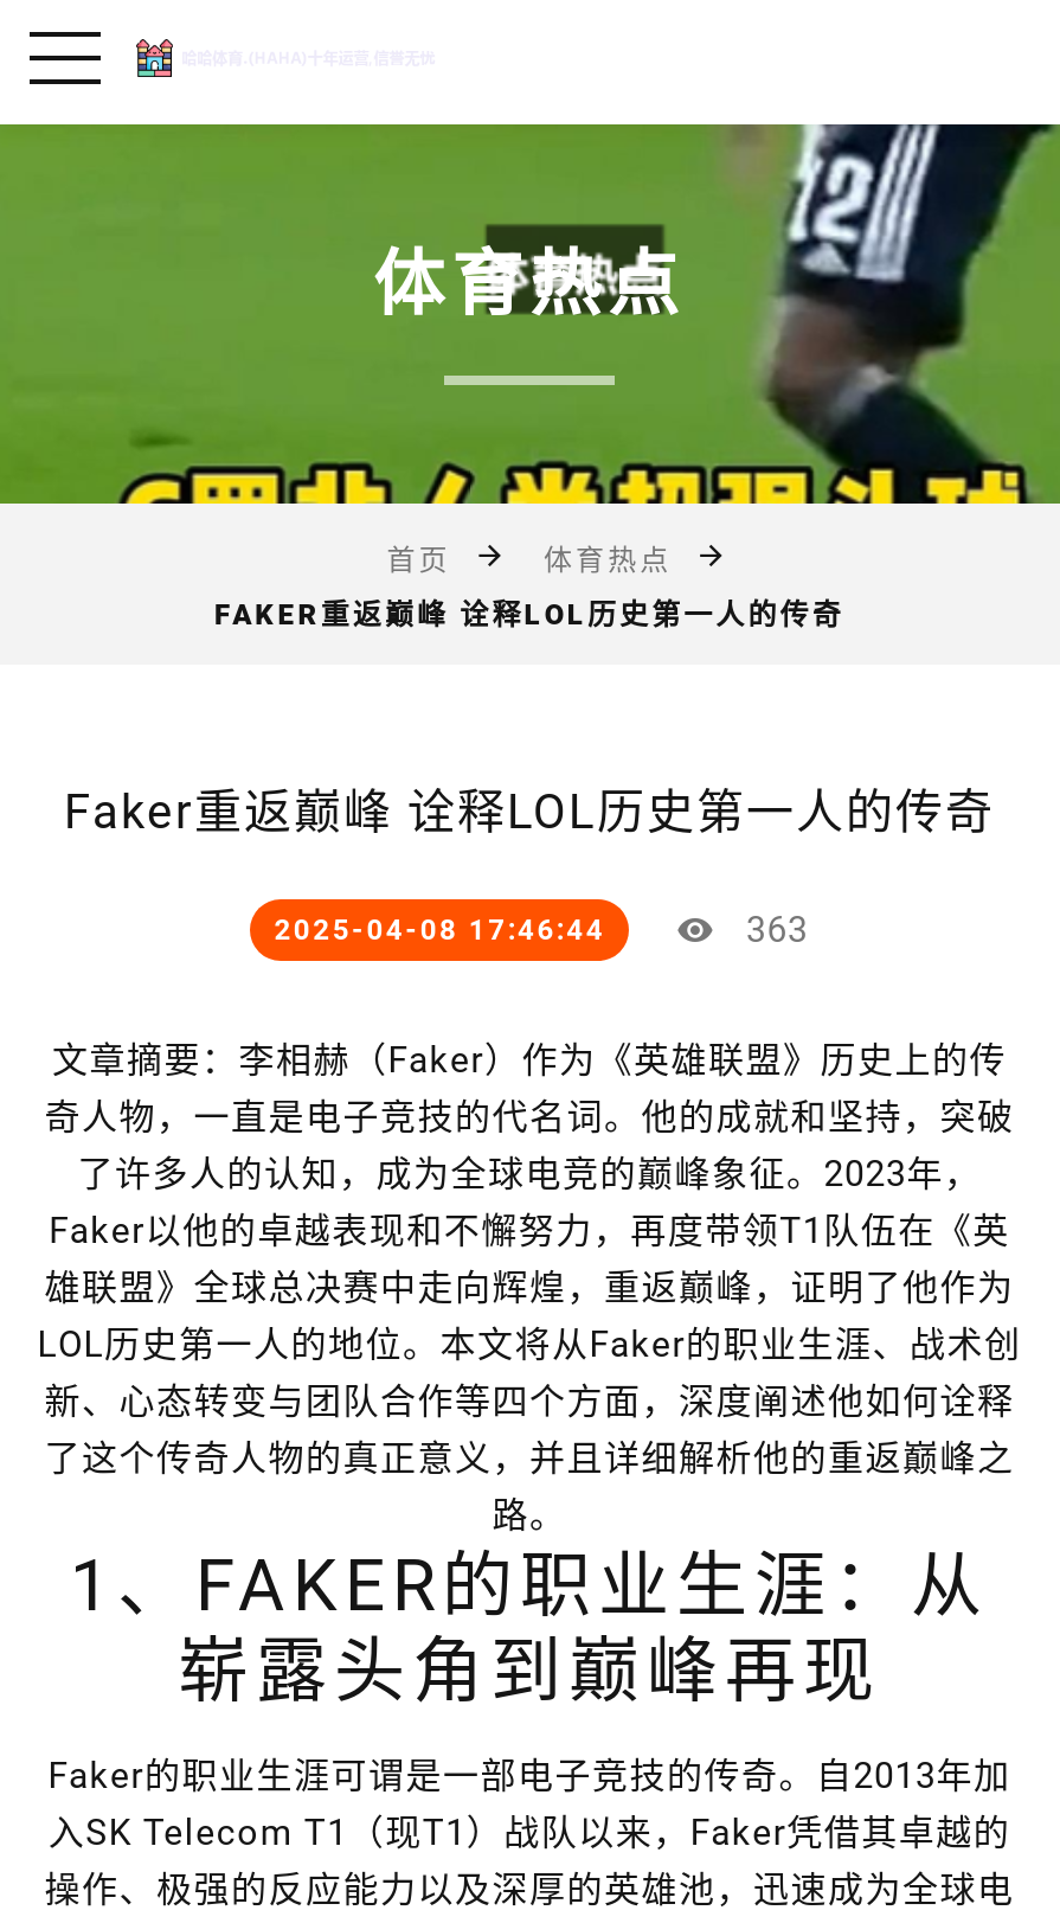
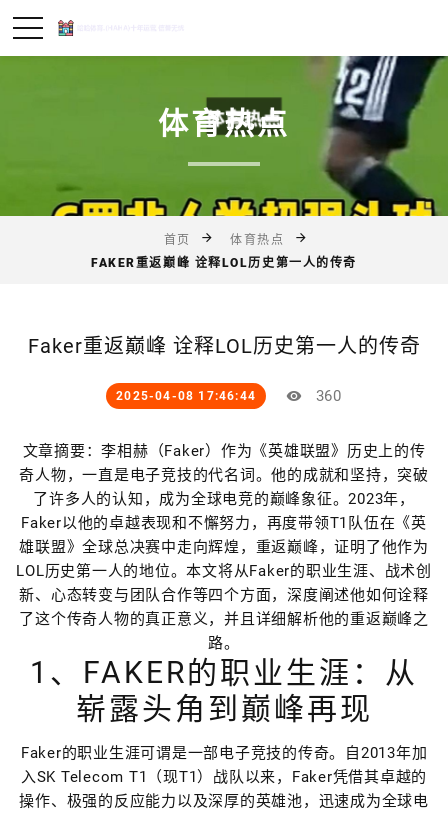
- 363
+ 360
